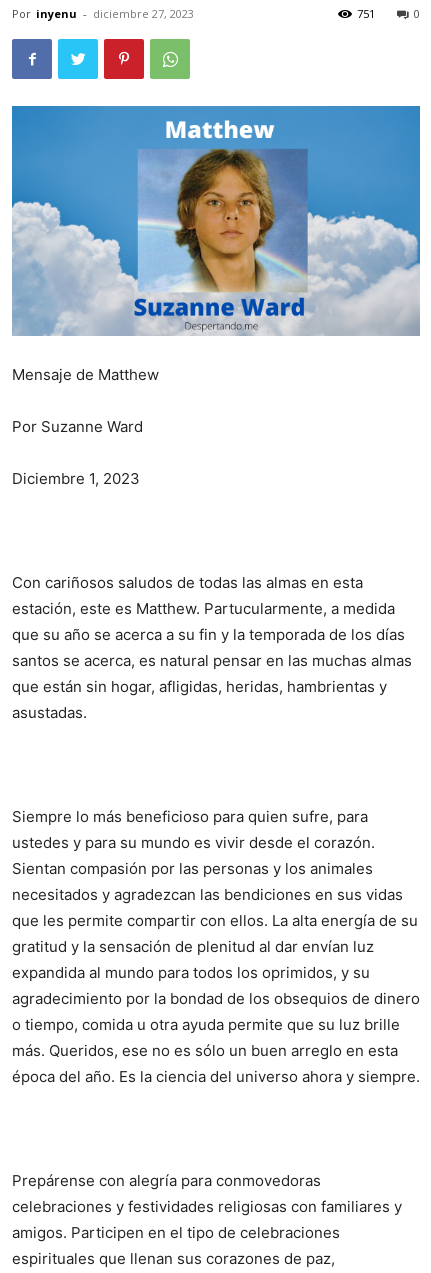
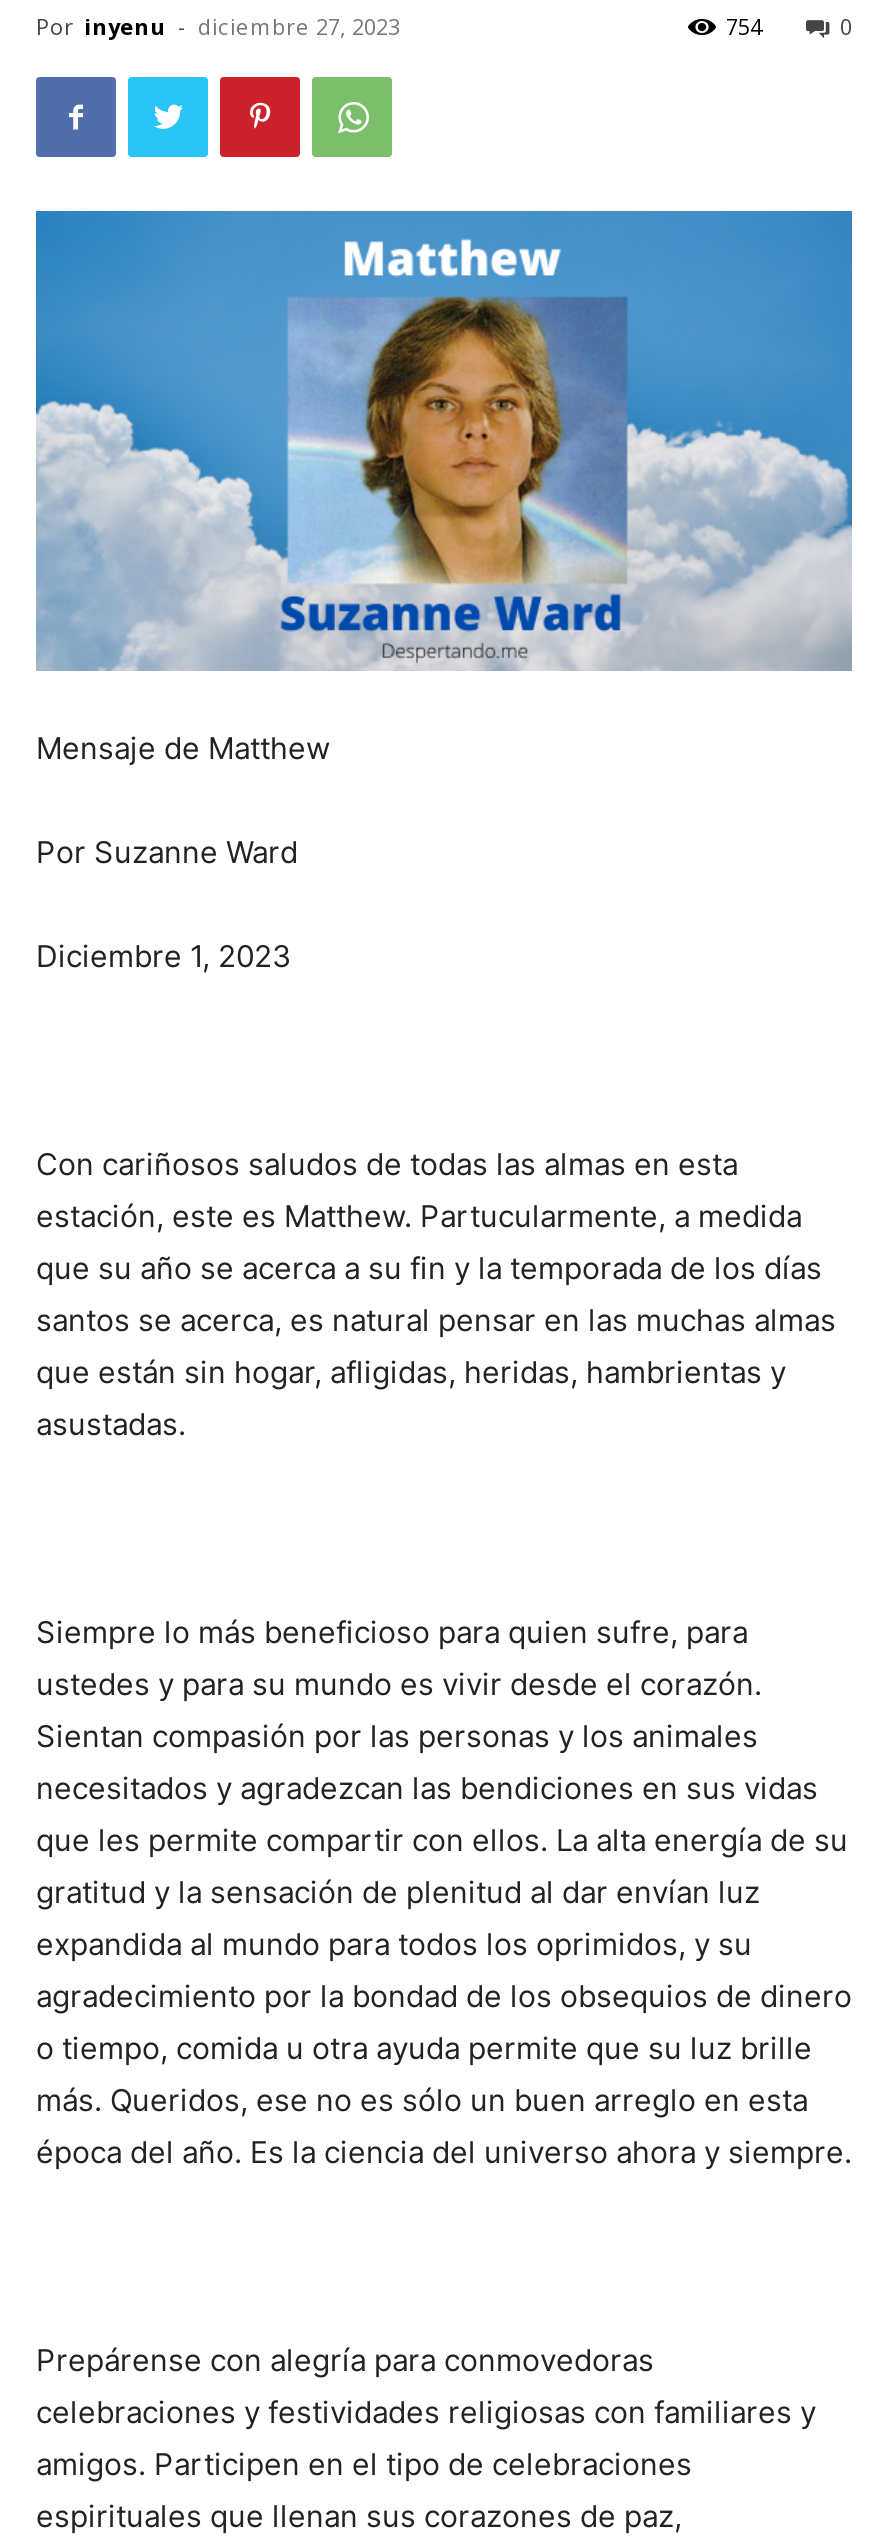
- 751
+ 754
